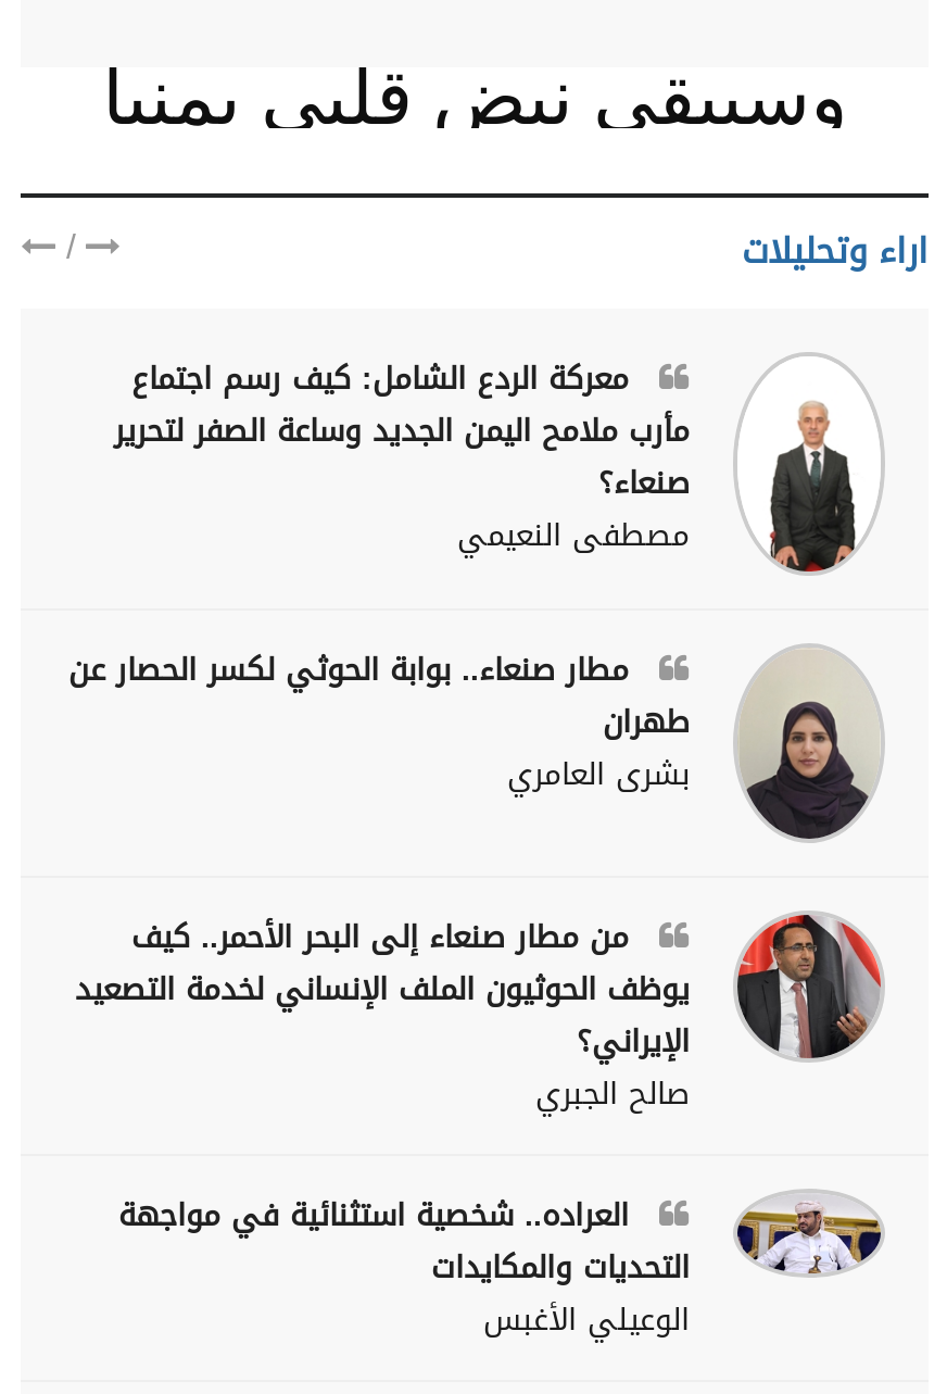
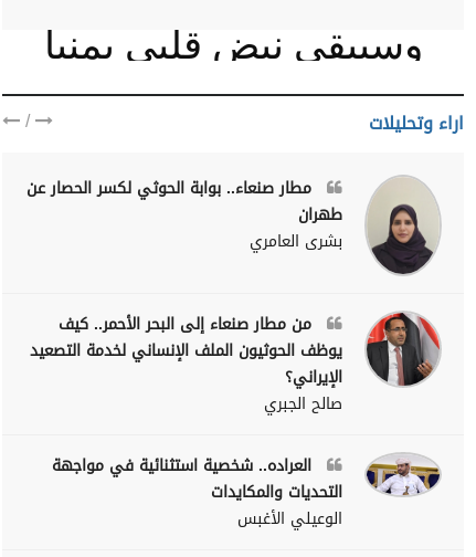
- [image]
- معركة الردع الشامل: كيف رسم اجتماع
- مأرب ملامح اليمن الجديد وساعة الصفر لتحرير
- صنعاء؟
- مصطفى النعيمي
